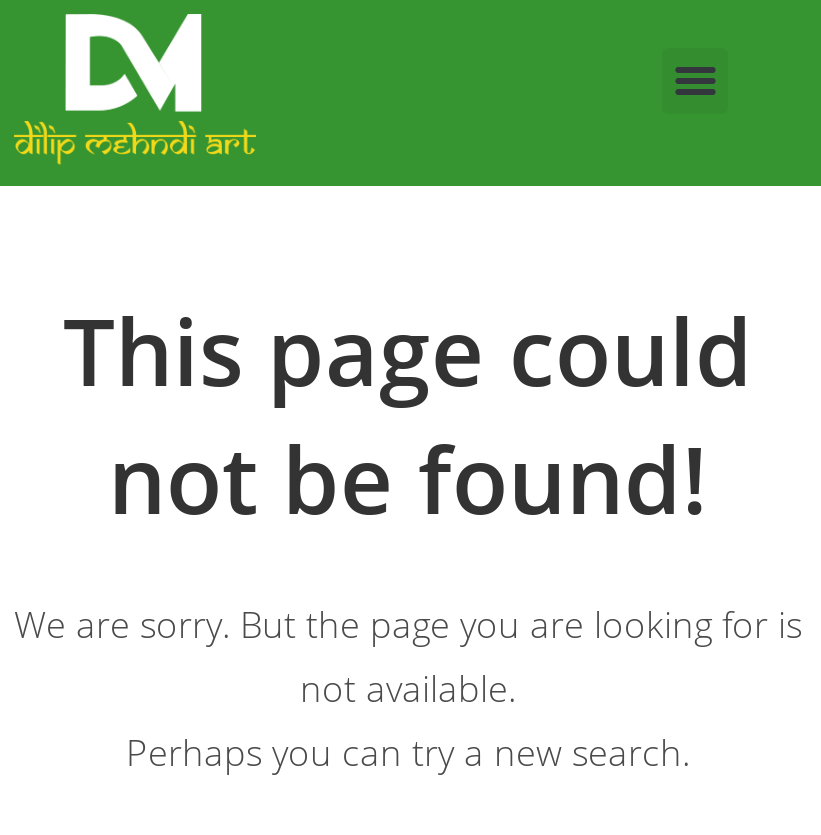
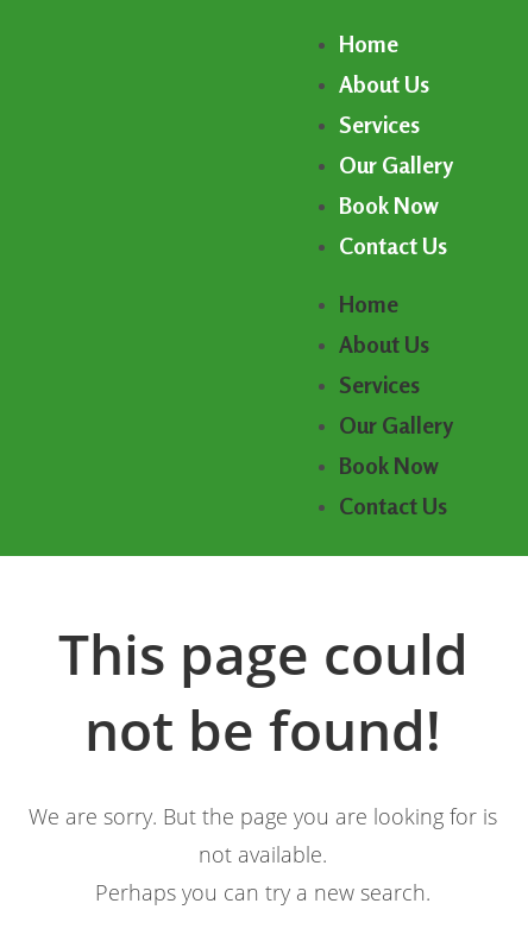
+ Home
+ About Us
+ Services
+ Our Gallery
+ Book Now
+ Contact Us
+ Home
+ About Us
+ Services
+ Our Gallery
+ Book Now
+ Contact Us

- [image]
